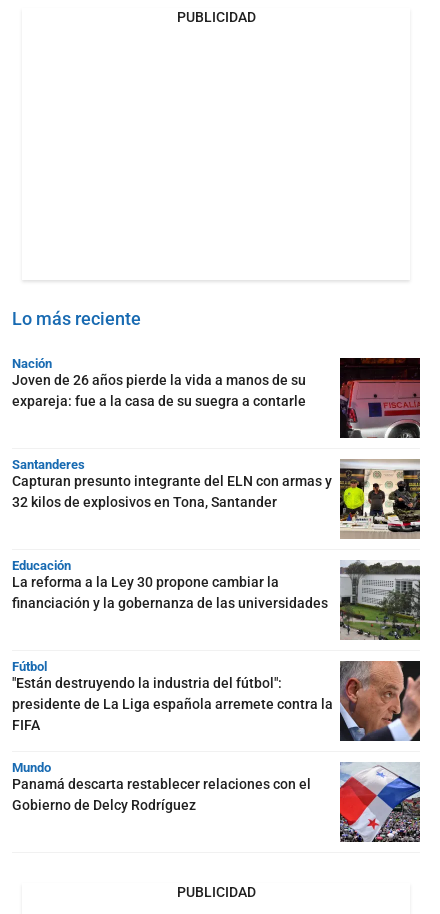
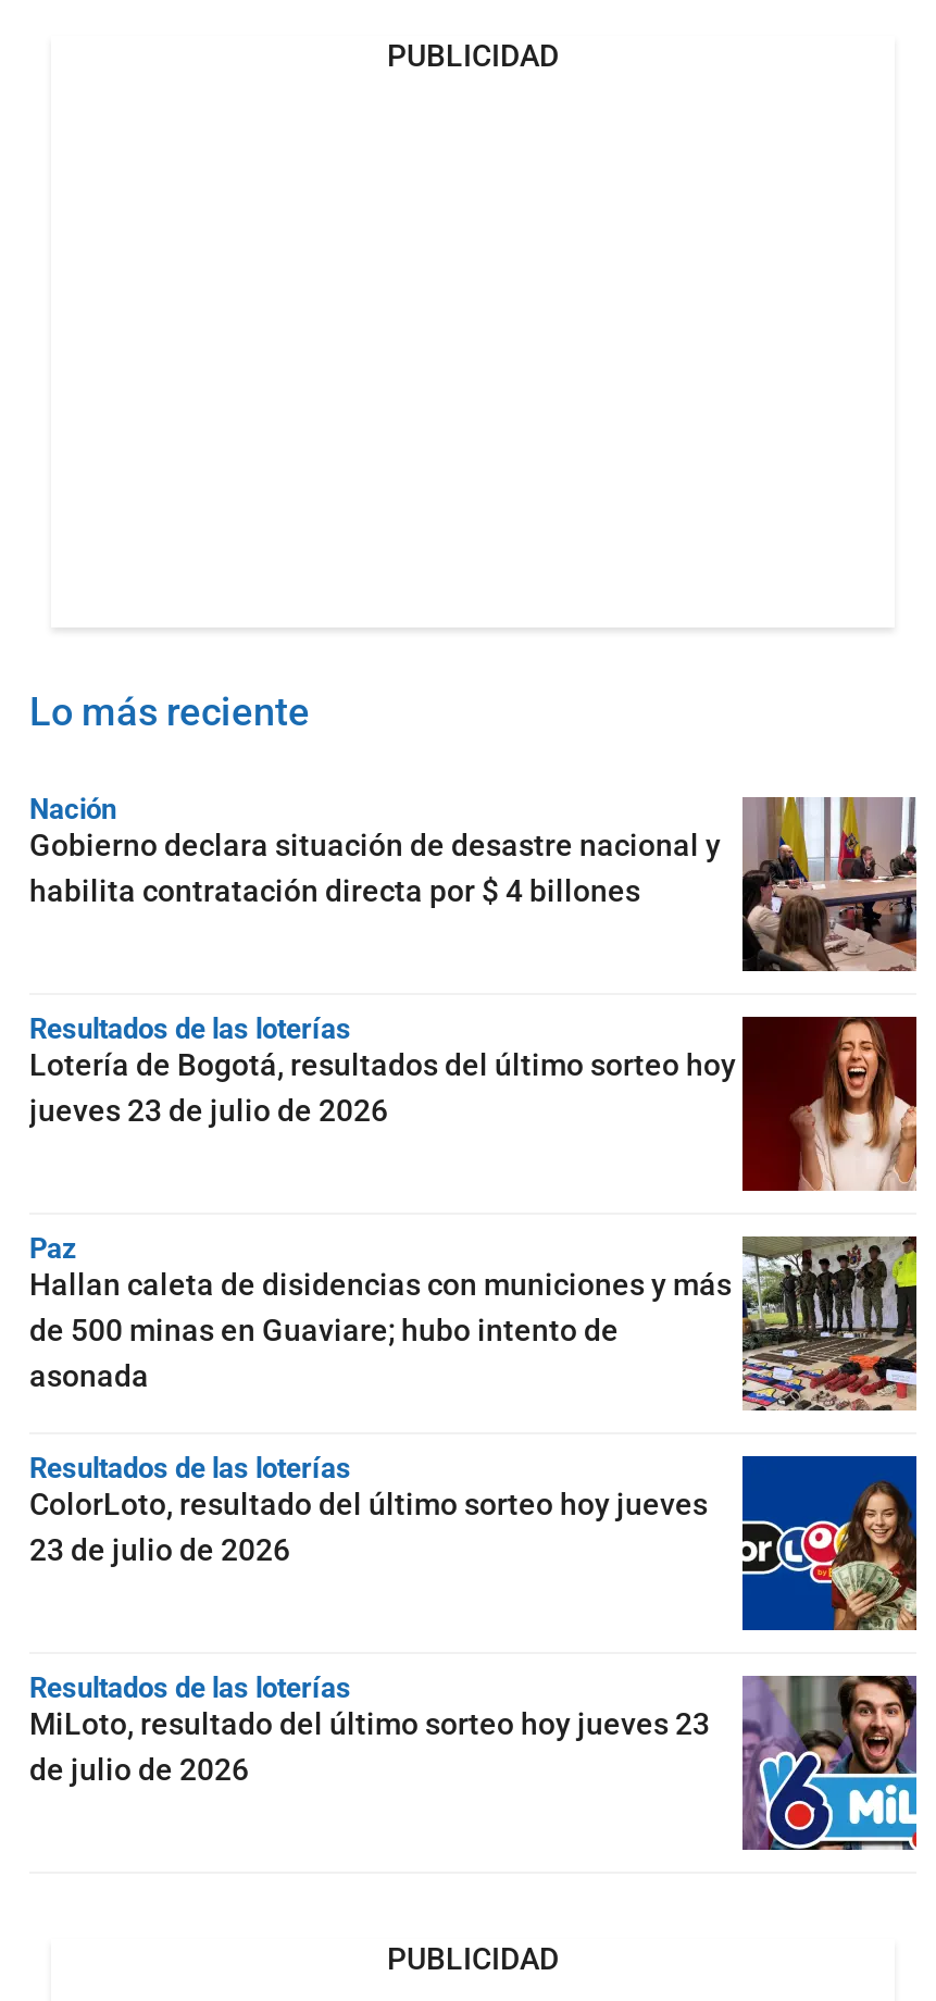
- [image]
- Santanderes
- Capturan presunto integrante del ELN con armas y
- 32 kilos de explosivos en Tona, Santander
+ [image]
+ Resultados de las loterías
+ Lotería de Bogotá, resultados del último sorteo hoy
+ jueves 23 de julio de 2026

- Joven de 26 años pierde la vida a manos de su
- expareja: fue a la casa de su suegra a contarle
+ Gobierno declara situación de desastre nacional y
+ habilita contratación directa por $ 4 billones

- [image]
- Educación
- La reforma a la Ley 30 propone cambiar la
- financiación y la gobernanza de las universidades
+ [image]
+ Paz
+ Hallan caleta de disidencias con municiones y más
+ de 500 minas en Guaviare; hubo intento de
+ asonada

- [image]
- Fútbol
- "Están destruyendo la industria del fútbol":
- presidente de La Liga española arremete contra la
- FIFA
+ [image]
+ Resultados de las loterías
+ ColorLoto, resultado del último sorteo hoy jueves
+ 23 de julio de 2026

- [image]
+ [image]

- [image]
- Mundo
- Panamá descarta restablecer relaciones con el
- Gobierno de Delcy Rodríguez
+ [image]
+ Resultados de las loterías
+ MiLoto, resultado del último sorteo hoy jueves 23
+ de julio de 2026
